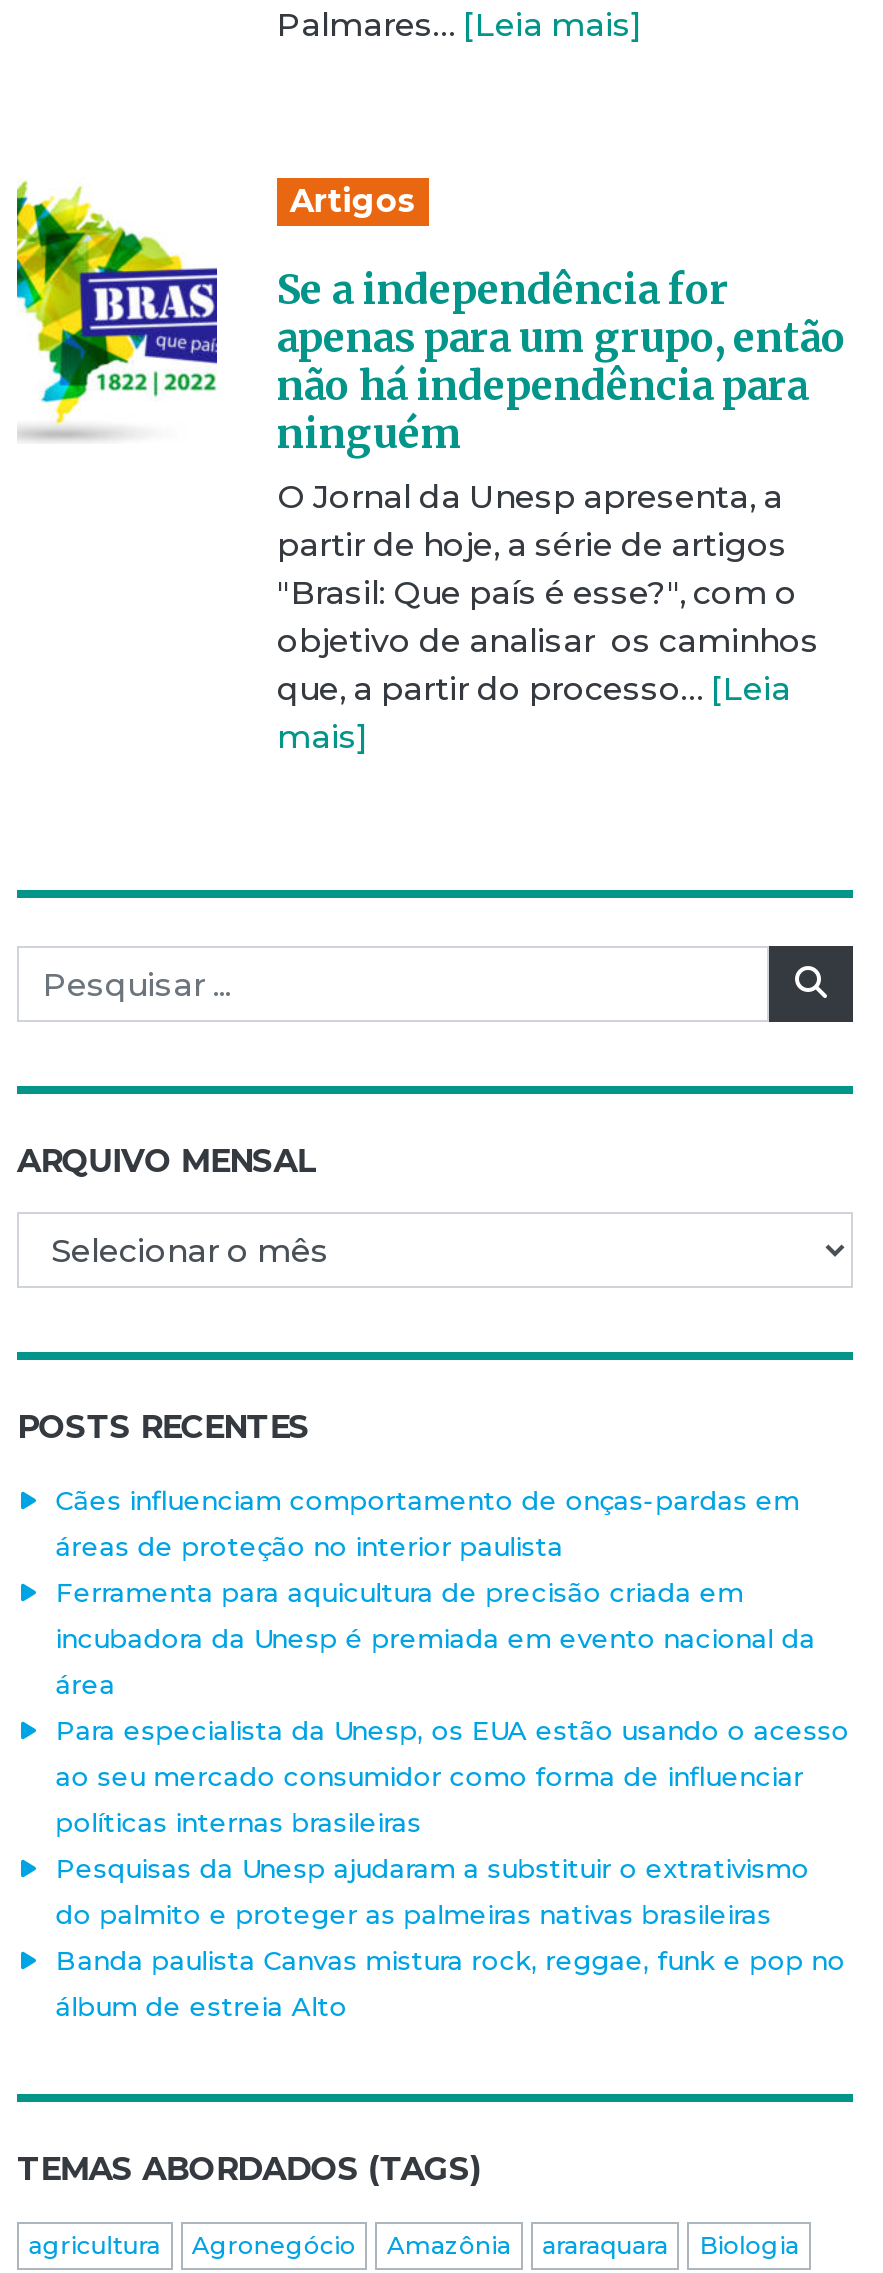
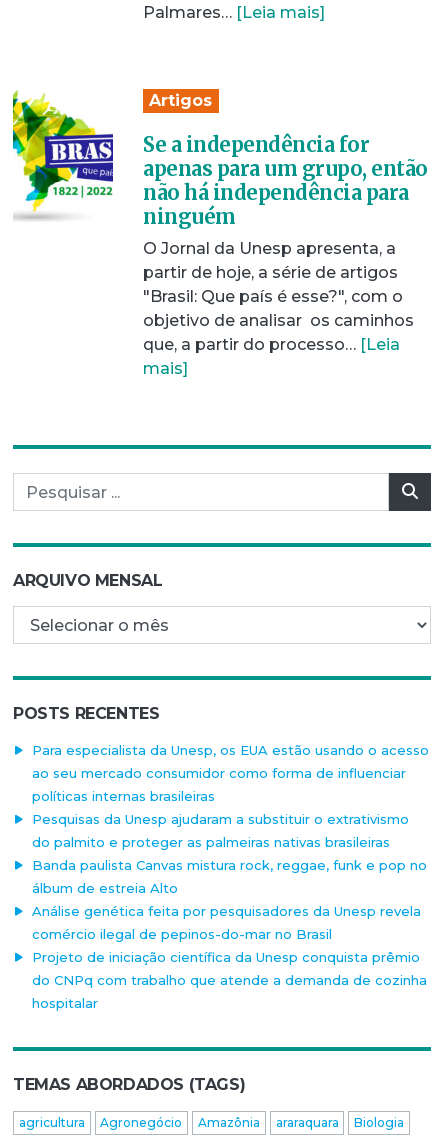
- Cães influenciam comportamento de onças-pardas em
- áreas de proteção no interior paulista
- Ferramenta para aquicultura de precisão criada em
- incubadora da Unesp é premiada em evento nacional da
- área

moved up: Para especialista da Unesp, os EUA estão usando o acesso | ao seu mercado consumidor como forma de influenciar | políticas internas brasileiras | Pesquisas da Unesp ajudaram a substituir o extrativismo | do palmito e proteger as palmeiras nativas brasileiras | Banda paulista Canvas mistura rock, reggae, funk e pop no | álbum de estreia Alto

+ Análise genética feita por pesquisadores da Unesp revela
+ comércio ilegal de pepinos-do-mar no Brasil
+ Projeto de iniciação científica da Unesp conquista prêmio
+ do CNPq com trabalho que atende a demanda de cozinha
+ hospitalar
